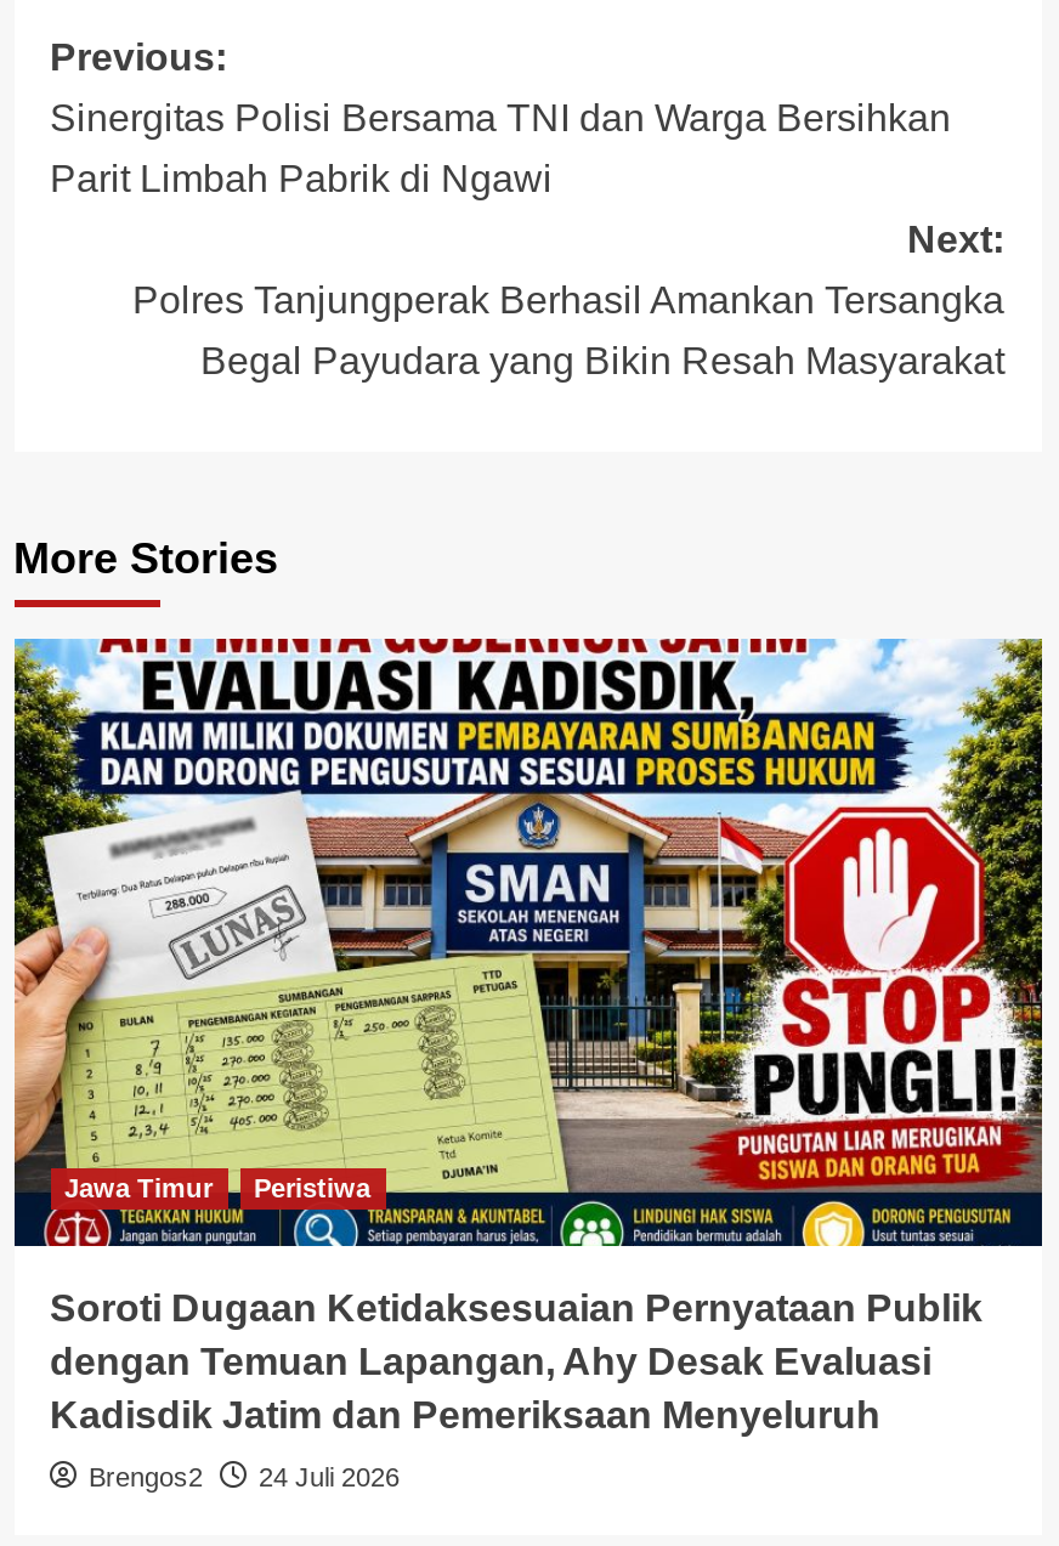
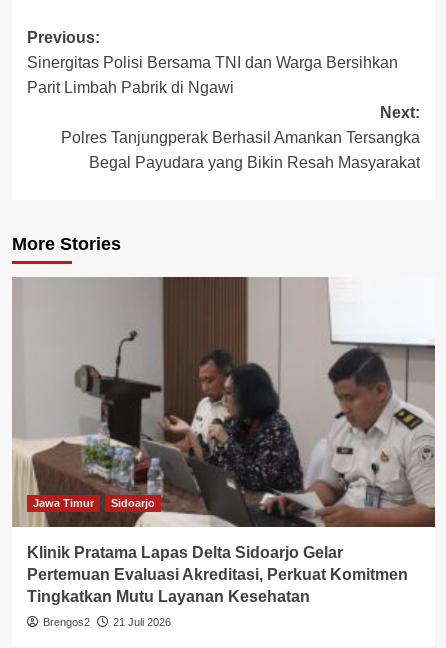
- [image]
- Peristiwa
+ [image]
+ Sidoarjo

- Soroti Dugaan Ketidaksesuaian Pernyataan Publik
- dengan Temuan Lapangan, Ahy Desak Evaluasi
- Kadisdik Jatim dan Pemeriksaan Menyeluruh
+ Klinik Pratama Lapas Delta Sidoarjo Gelar
+ Pertemuan Evaluasi Akreditasi, Perkuat Komitmen
+ Tingkatkan Mutu Layanan Kesehatan

- Brengos2 24 Juli 2026
+ Brengos2 21 Juli 2026
